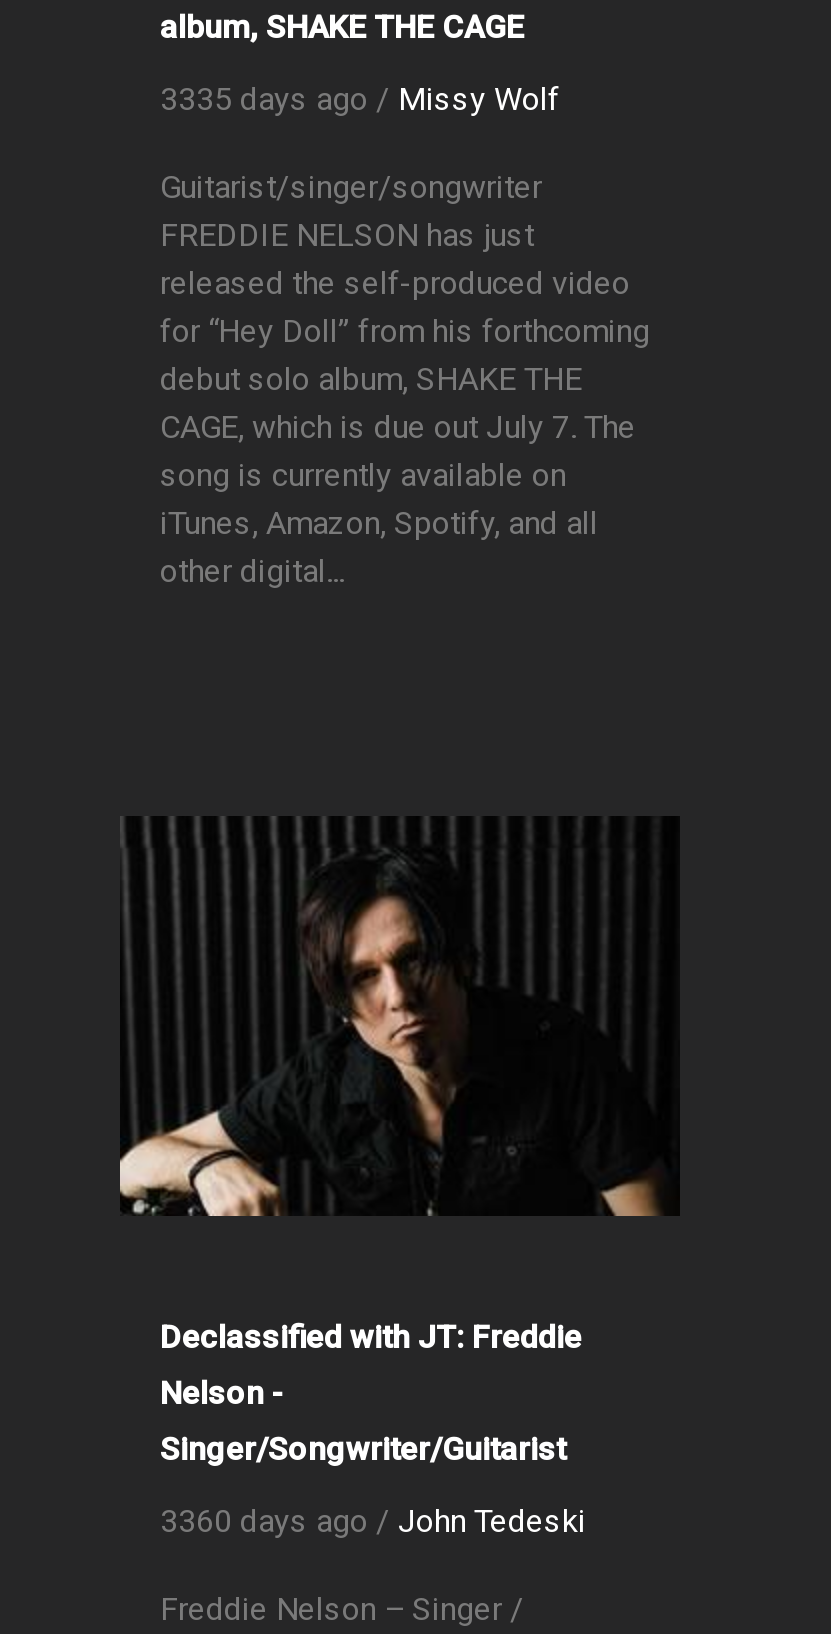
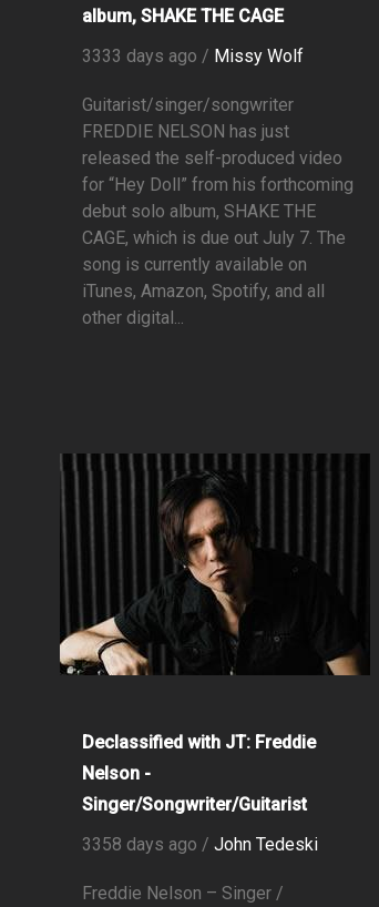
- 3335 days ago / Missy Wolf
+ 3333 days ago / Missy Wolf

- 3360 days ago / John Tedeski
+ 3358 days ago / John Tedeski
